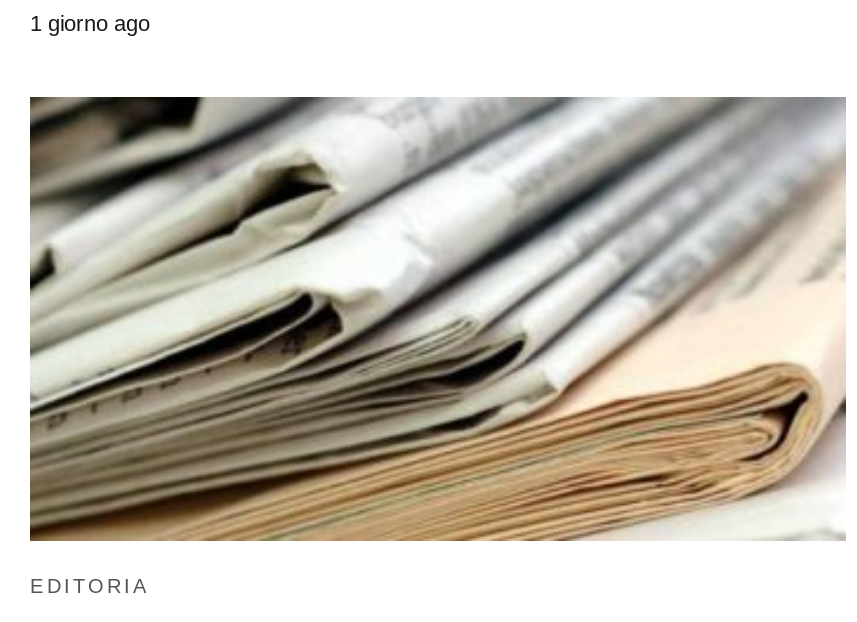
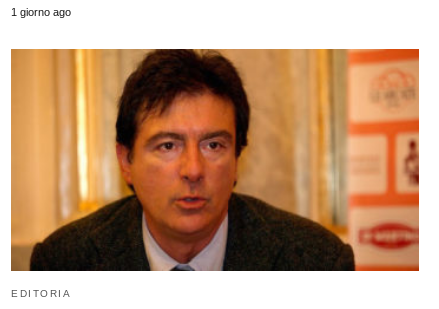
- [image]
+ [image]
